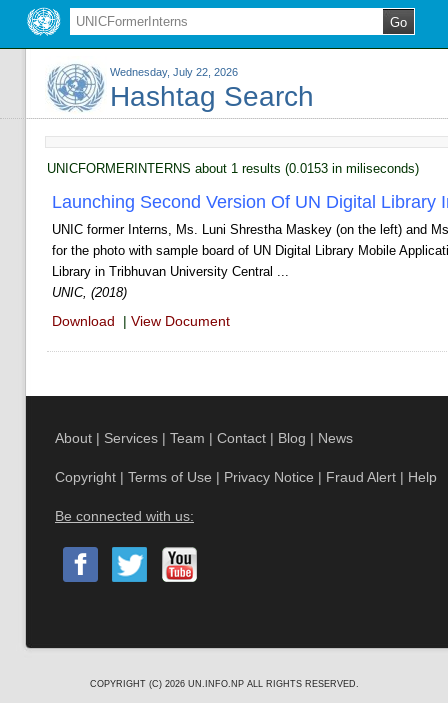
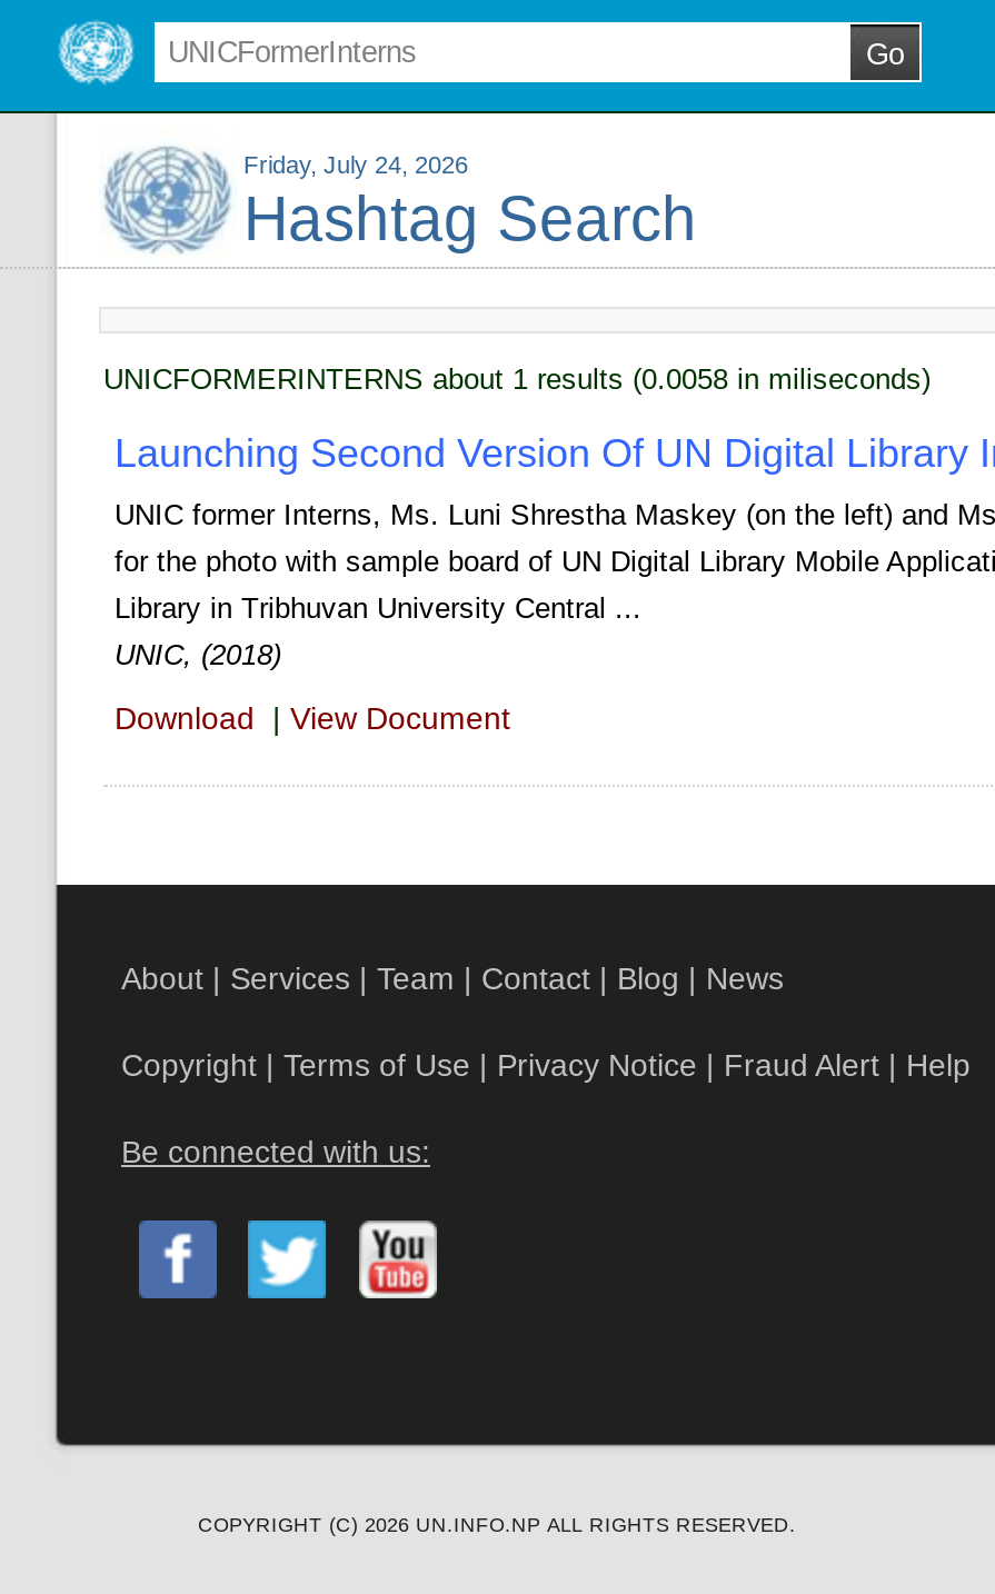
- Wednesday, July 22, 2026
+ Friday, July 24, 2026

- UNICFORMERINTERNS about 1 results (0.0153 in miliseconds)
+ UNICFORMERINTERNS about 1 results (0.0058 in miliseconds)
